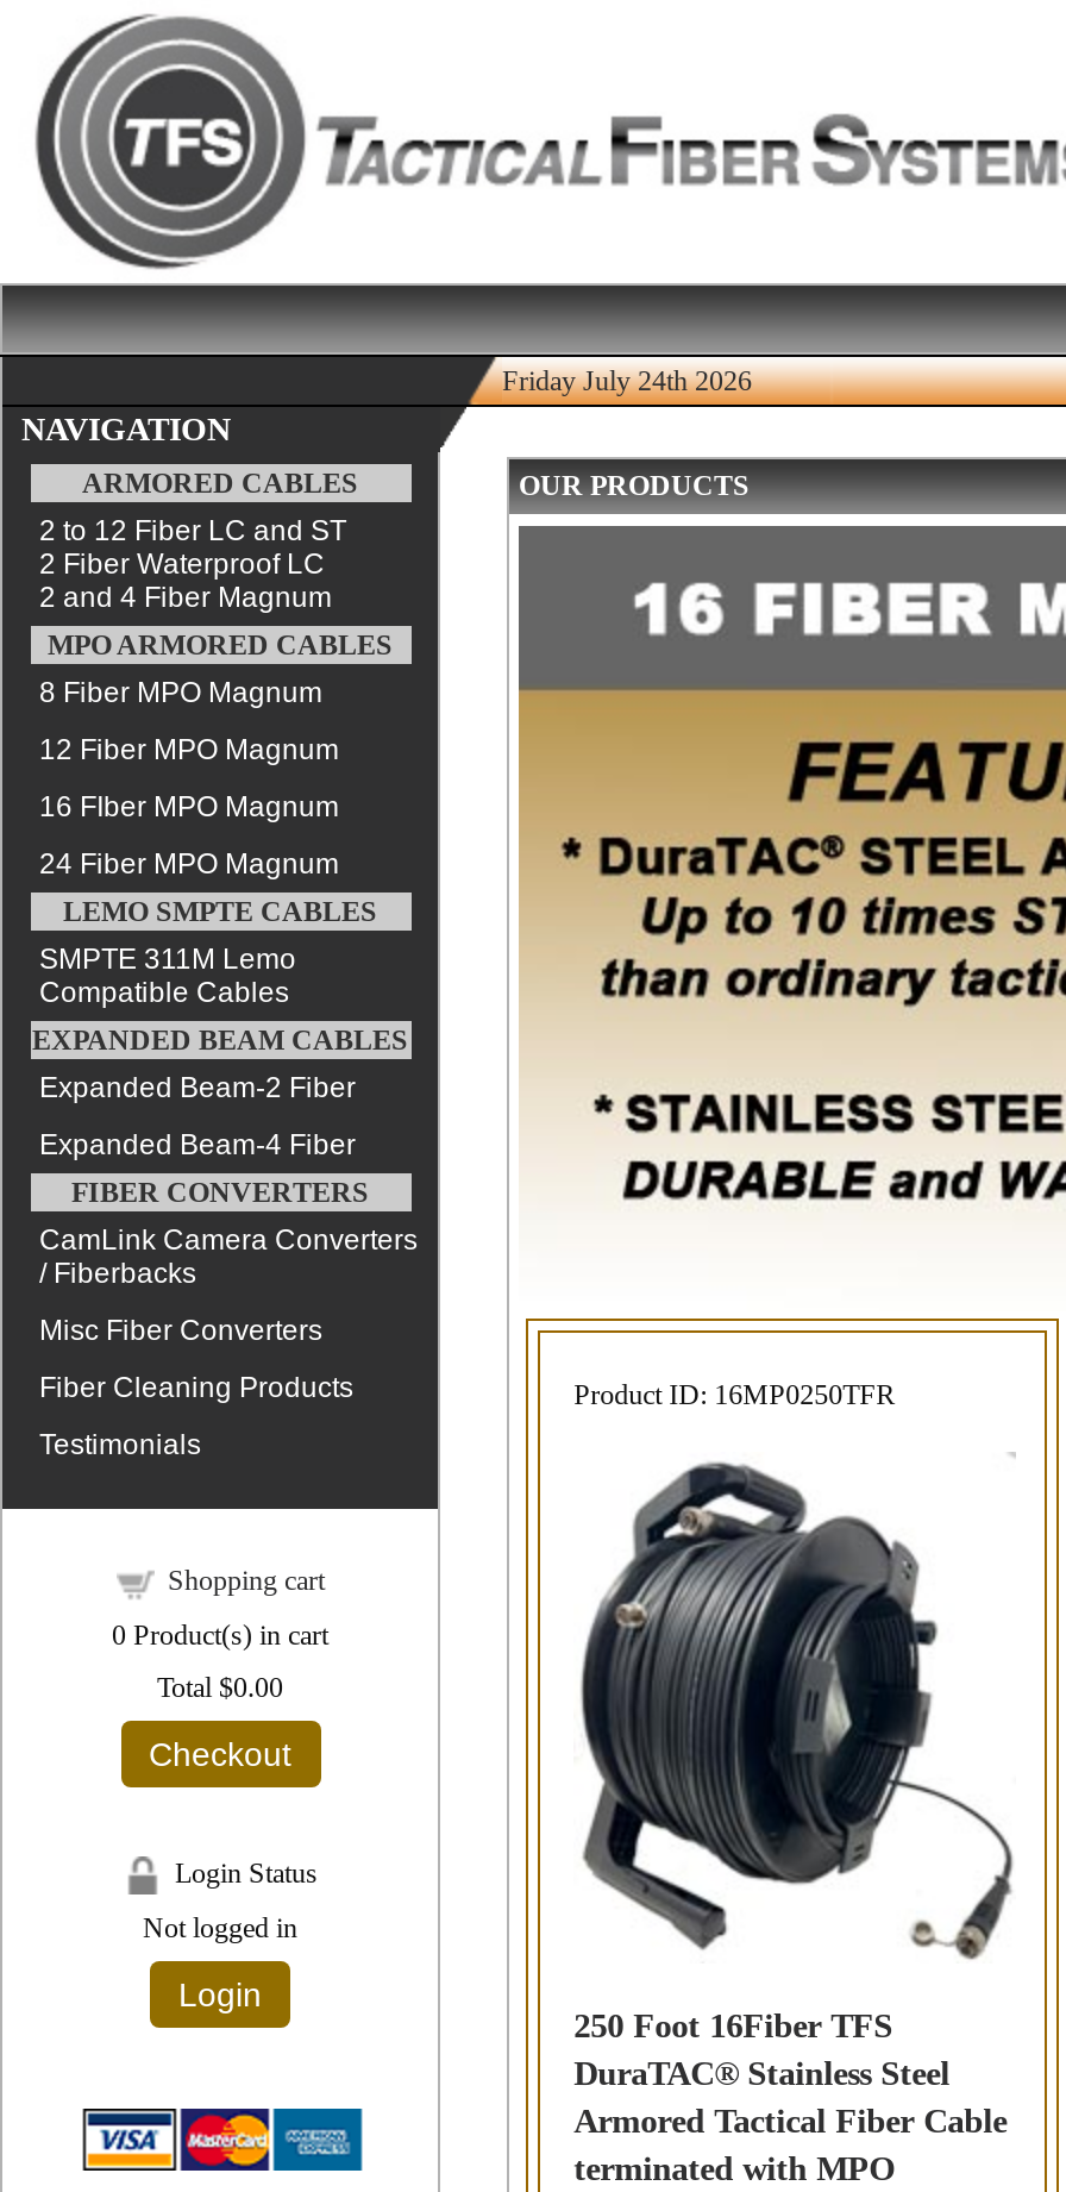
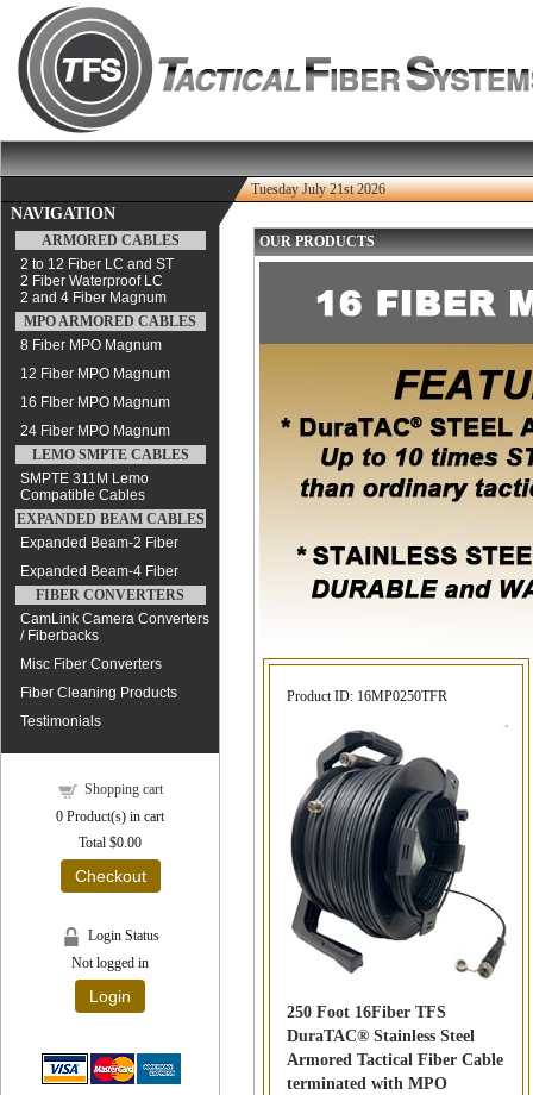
- Friday July 24th 2026
+ Tuesday July 21st 2026
